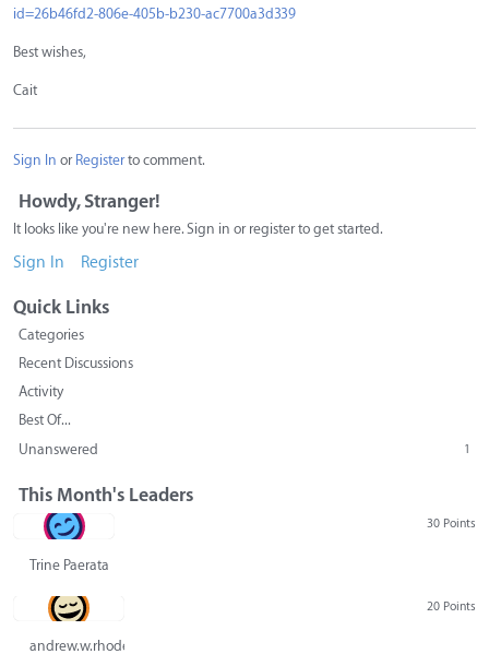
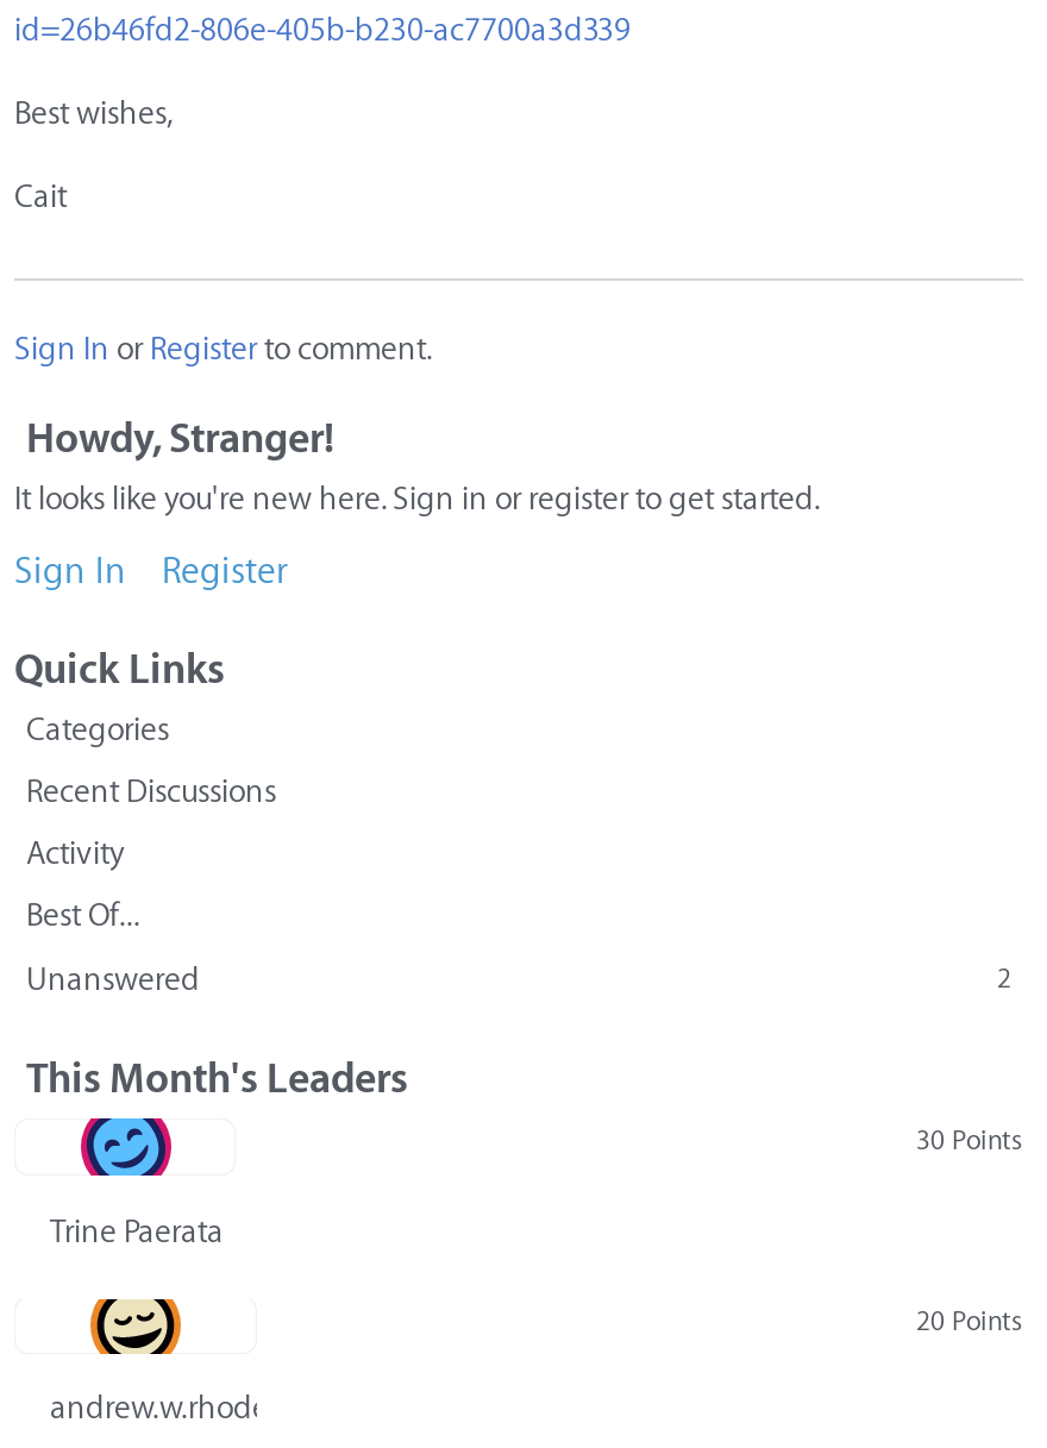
- 1
+ 2
